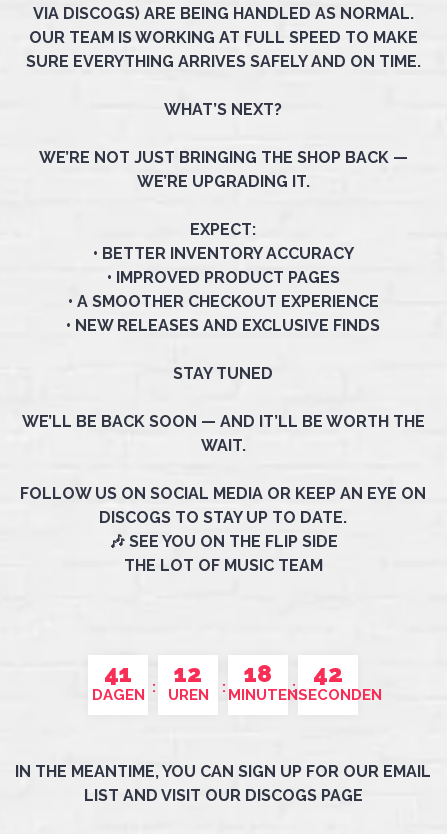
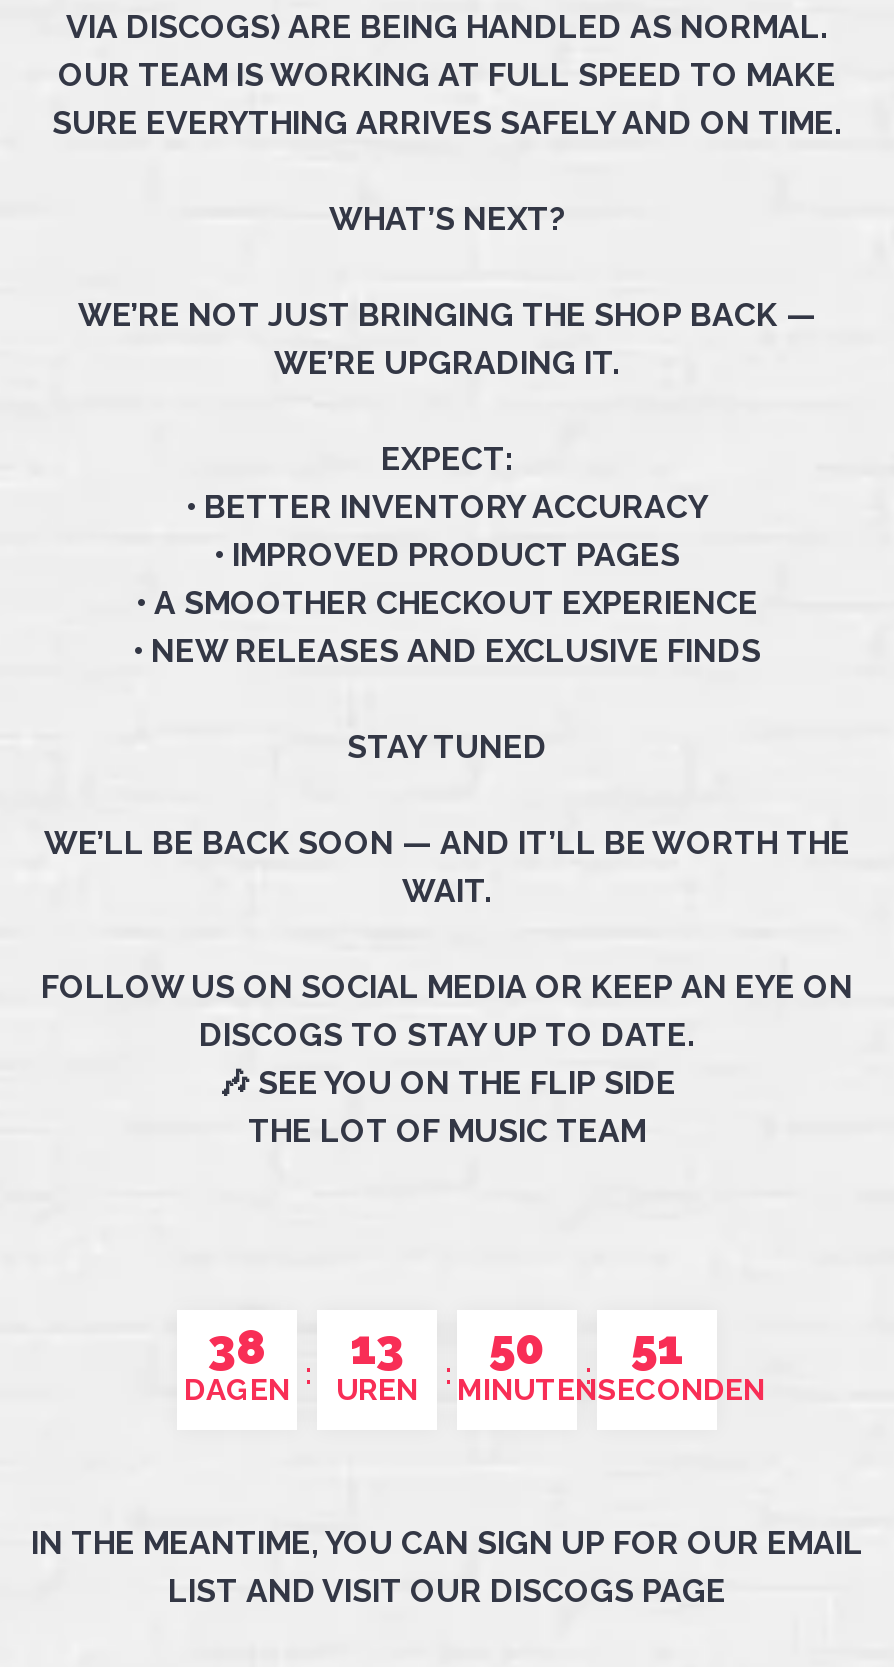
- 41
+ 38

- 12
+ 13

- 18
+ 50

- 42
+ 51
